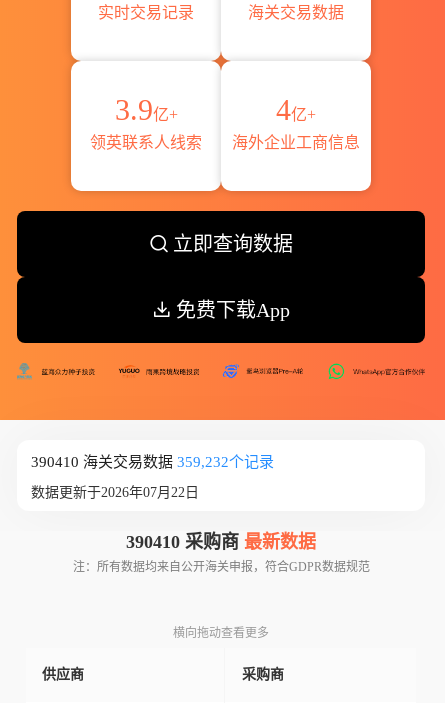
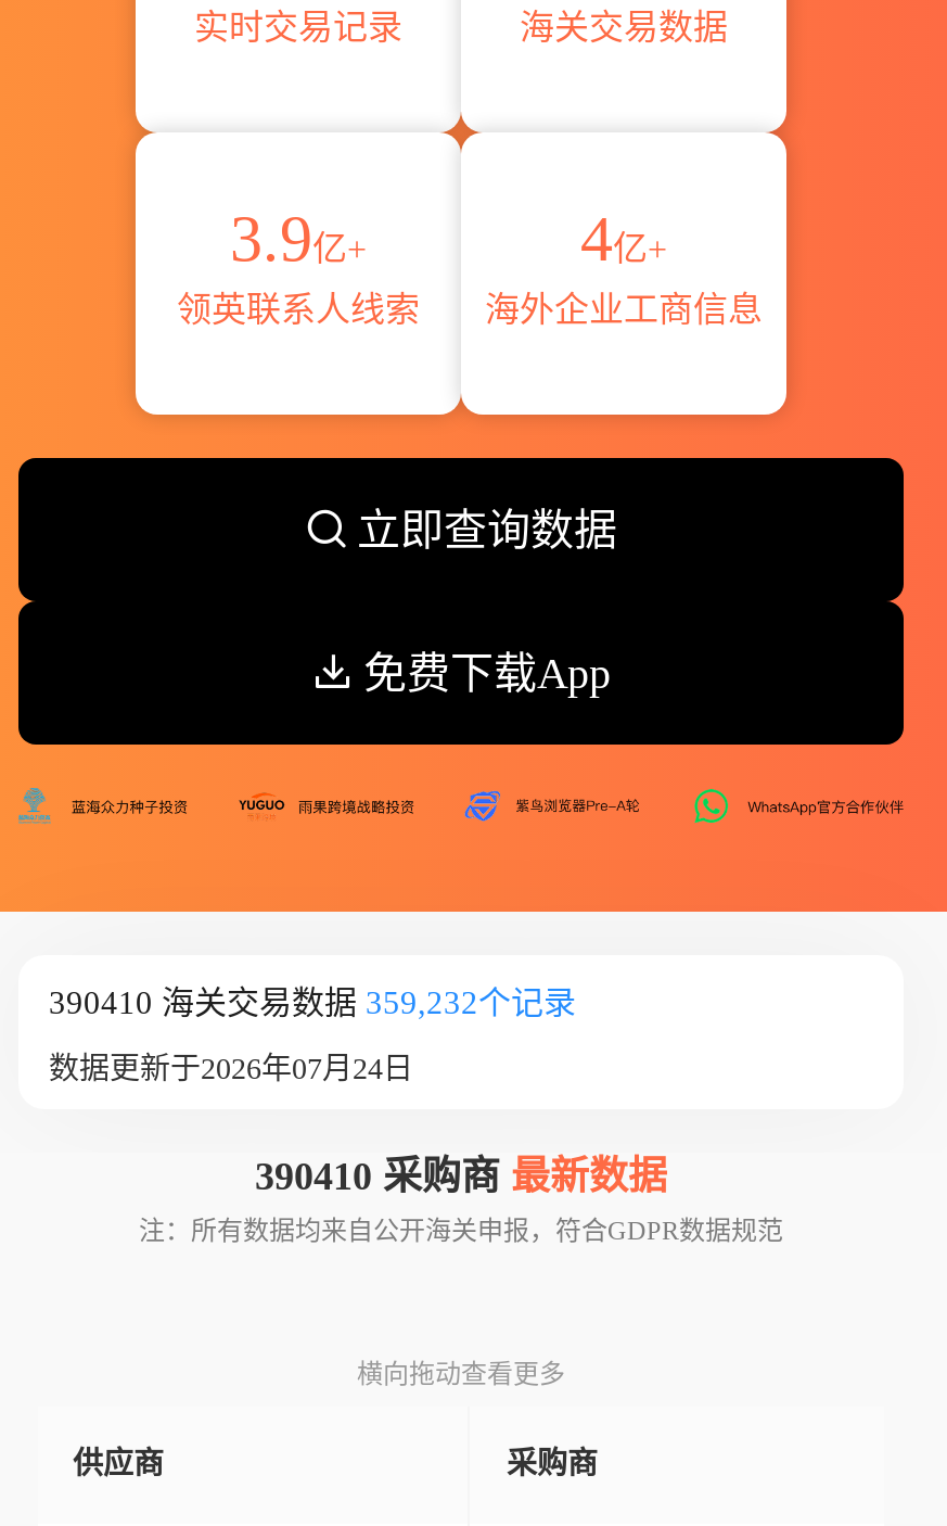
- 数据更新于2026年07月22日
+ 数据更新于2026年07月24日
